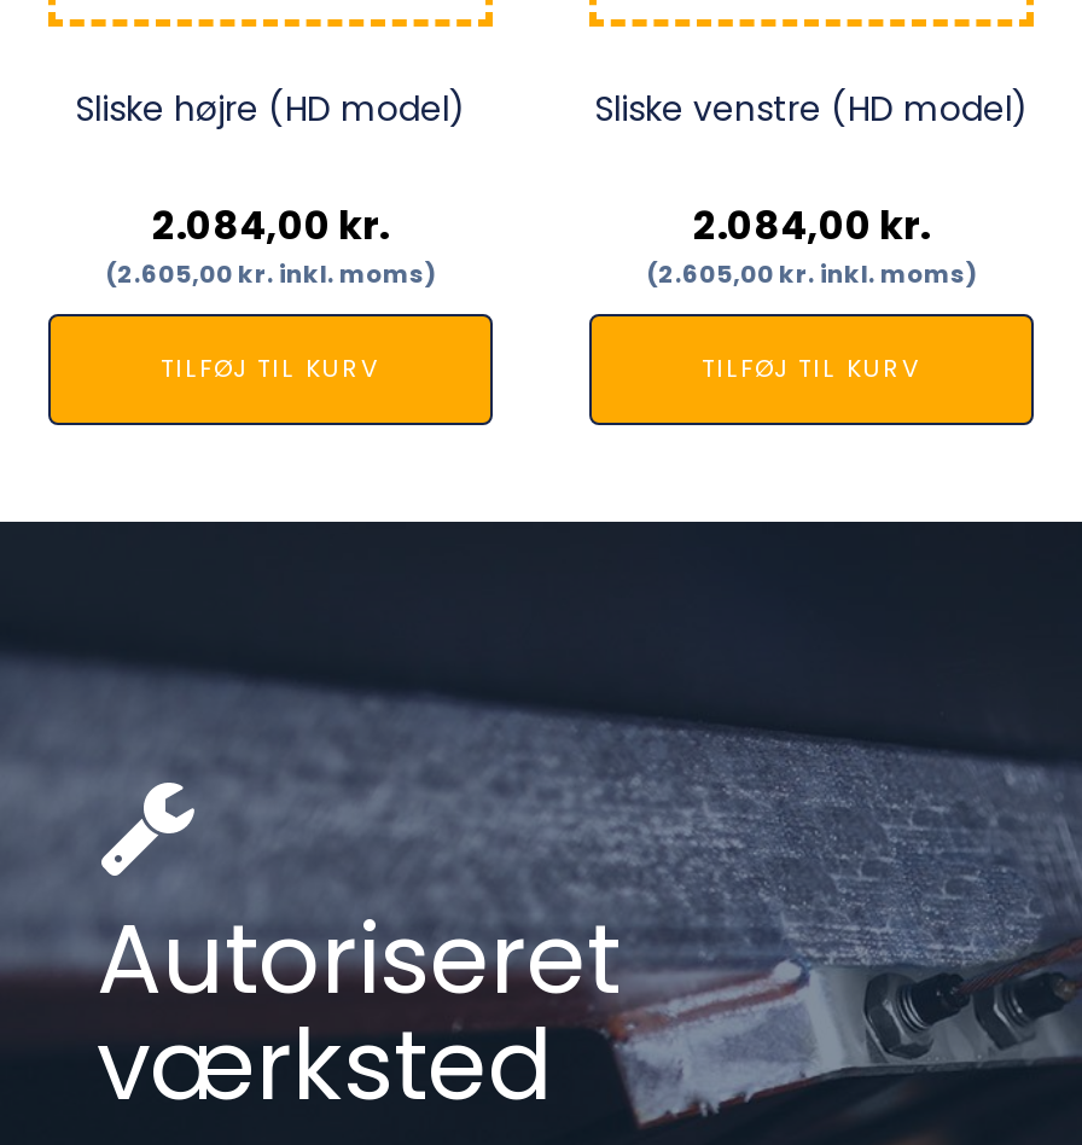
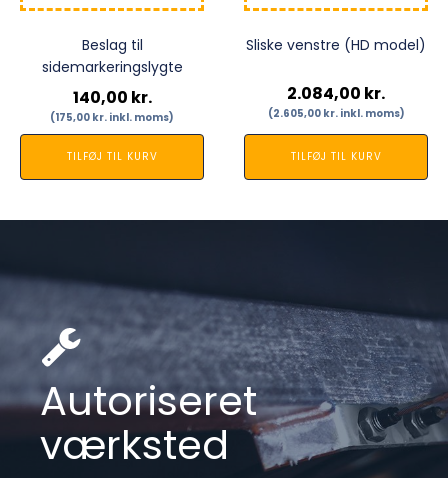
- Sliske højre (HD model)
- 2.084,00 kr.
- (2.605,00 kr. inkl. moms)
+ Beslag til
+ sidemarkeringslygte
+ 140,00 kr.
+ (175,00 kr. inkl. moms)
